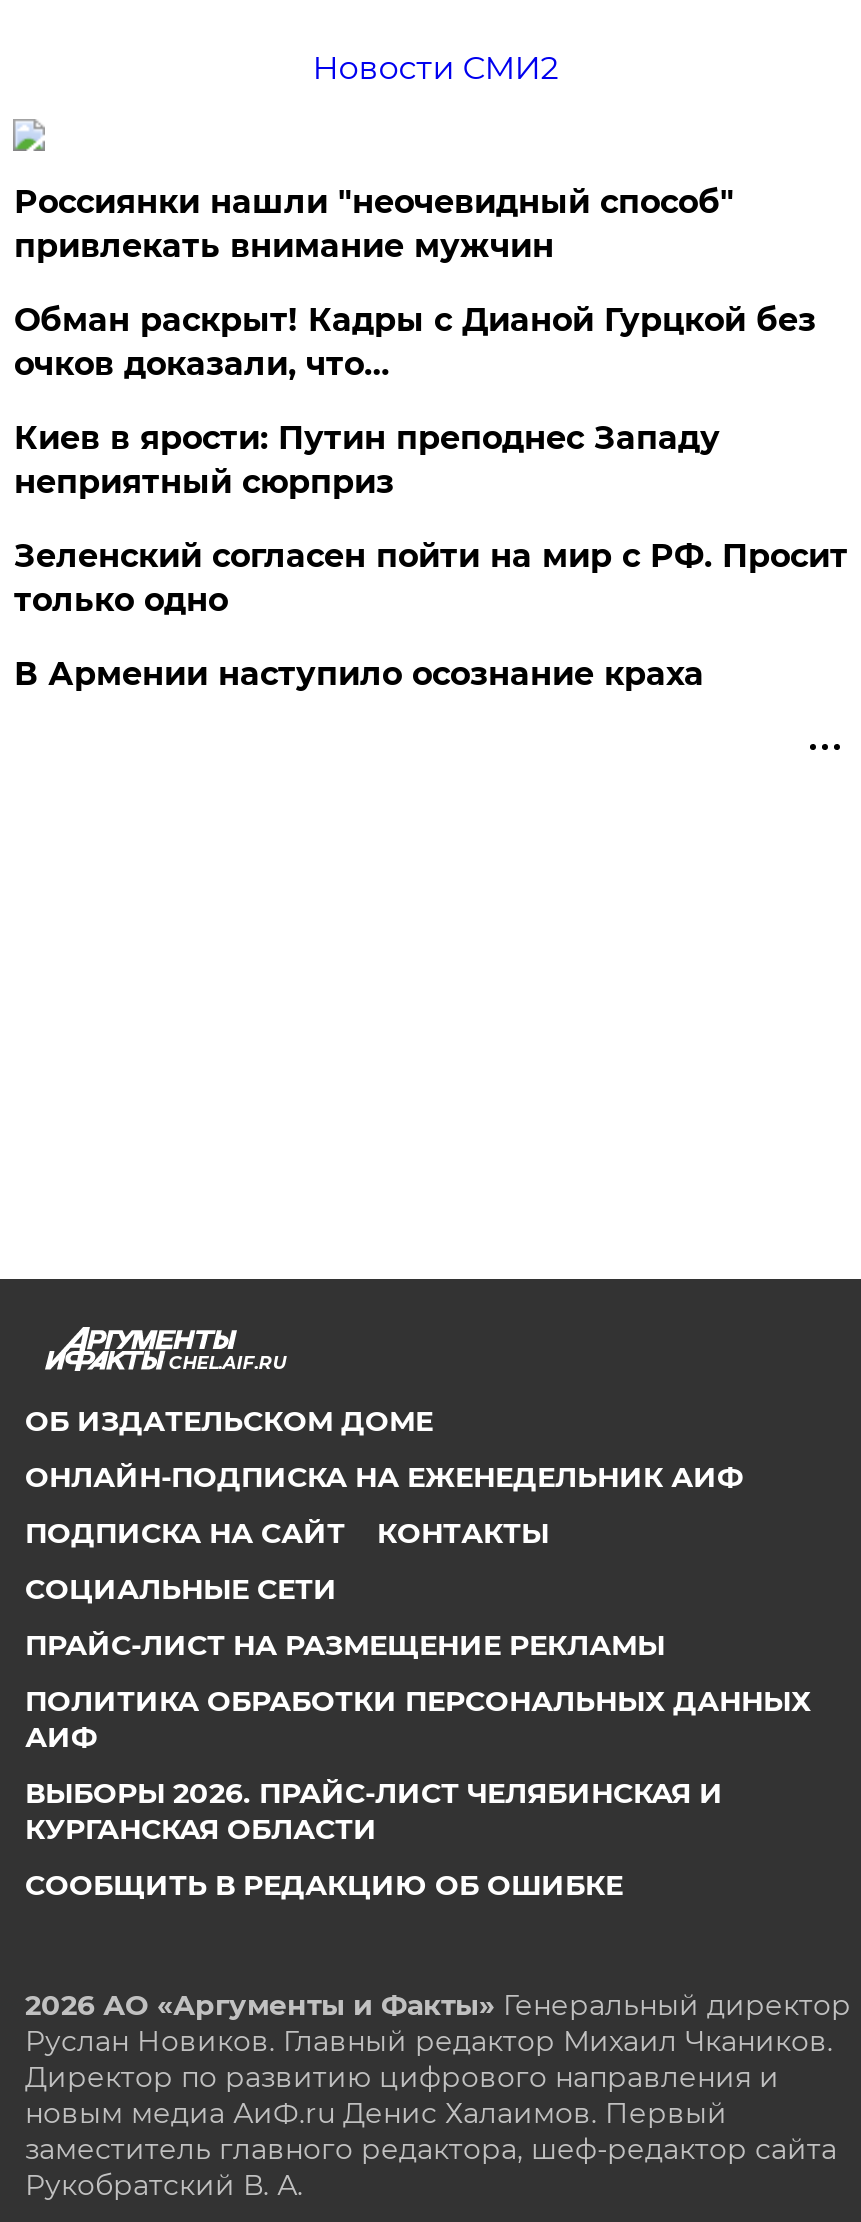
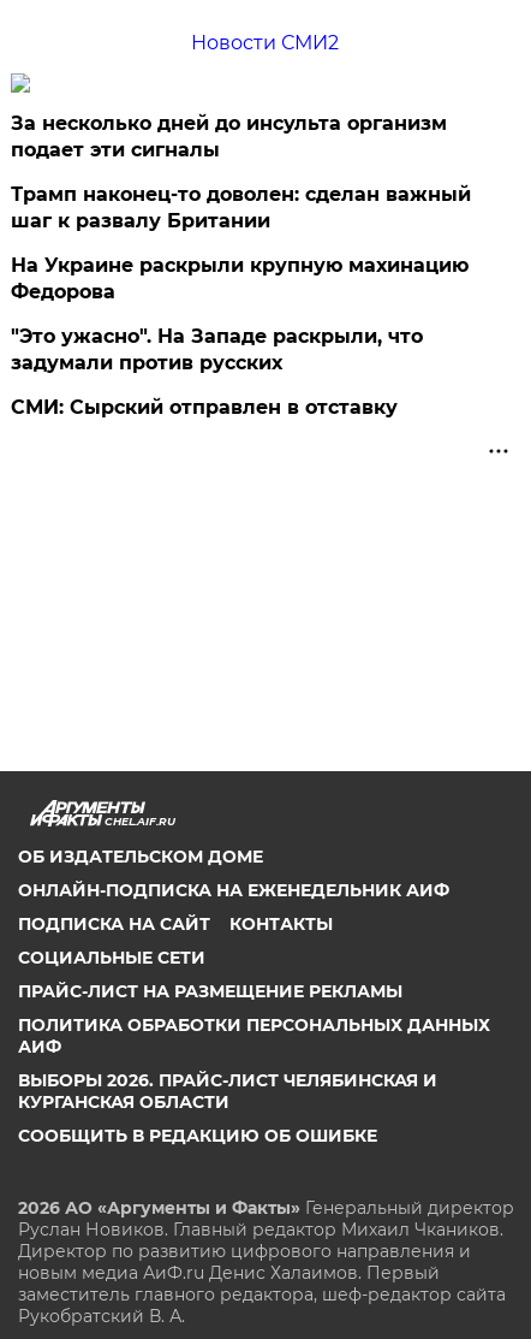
- Россиянки нашли "неочевидный способ"
- привлекать внимание мужчин
+ За несколько дней до инсульта организм
+ подает эти сигналы

- Обман раскрыт! Кадры с Дианой Гурцкой без
- очков доказали, что…
+ Трамп наконец-то доволен: сделан важный
+ шаг к развалу Британии

- Киев в ярости: Путин преподнес Западу
- неприятный сюрприз
+ На Украине раскрыли крупную махинацию
+ Федорова

- Зеленский согласен пойти на мир с РФ. Просит
- только одно
+ "Это ужасно". На Западе раскрыли, что
+ задумали против русских

- В Армении наступило осознание краха
+ СМИ: Сырский отправлен в отставку
